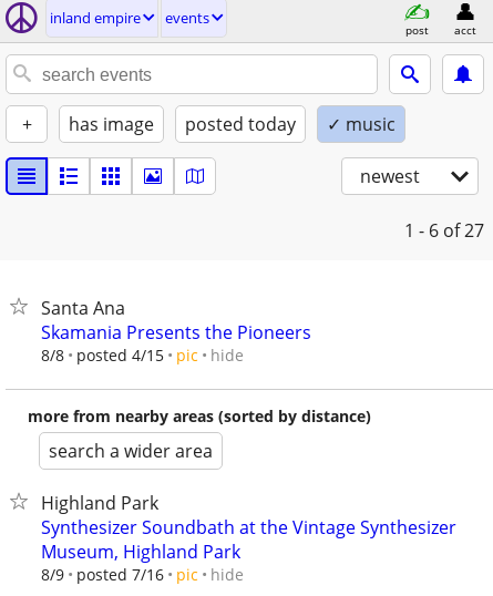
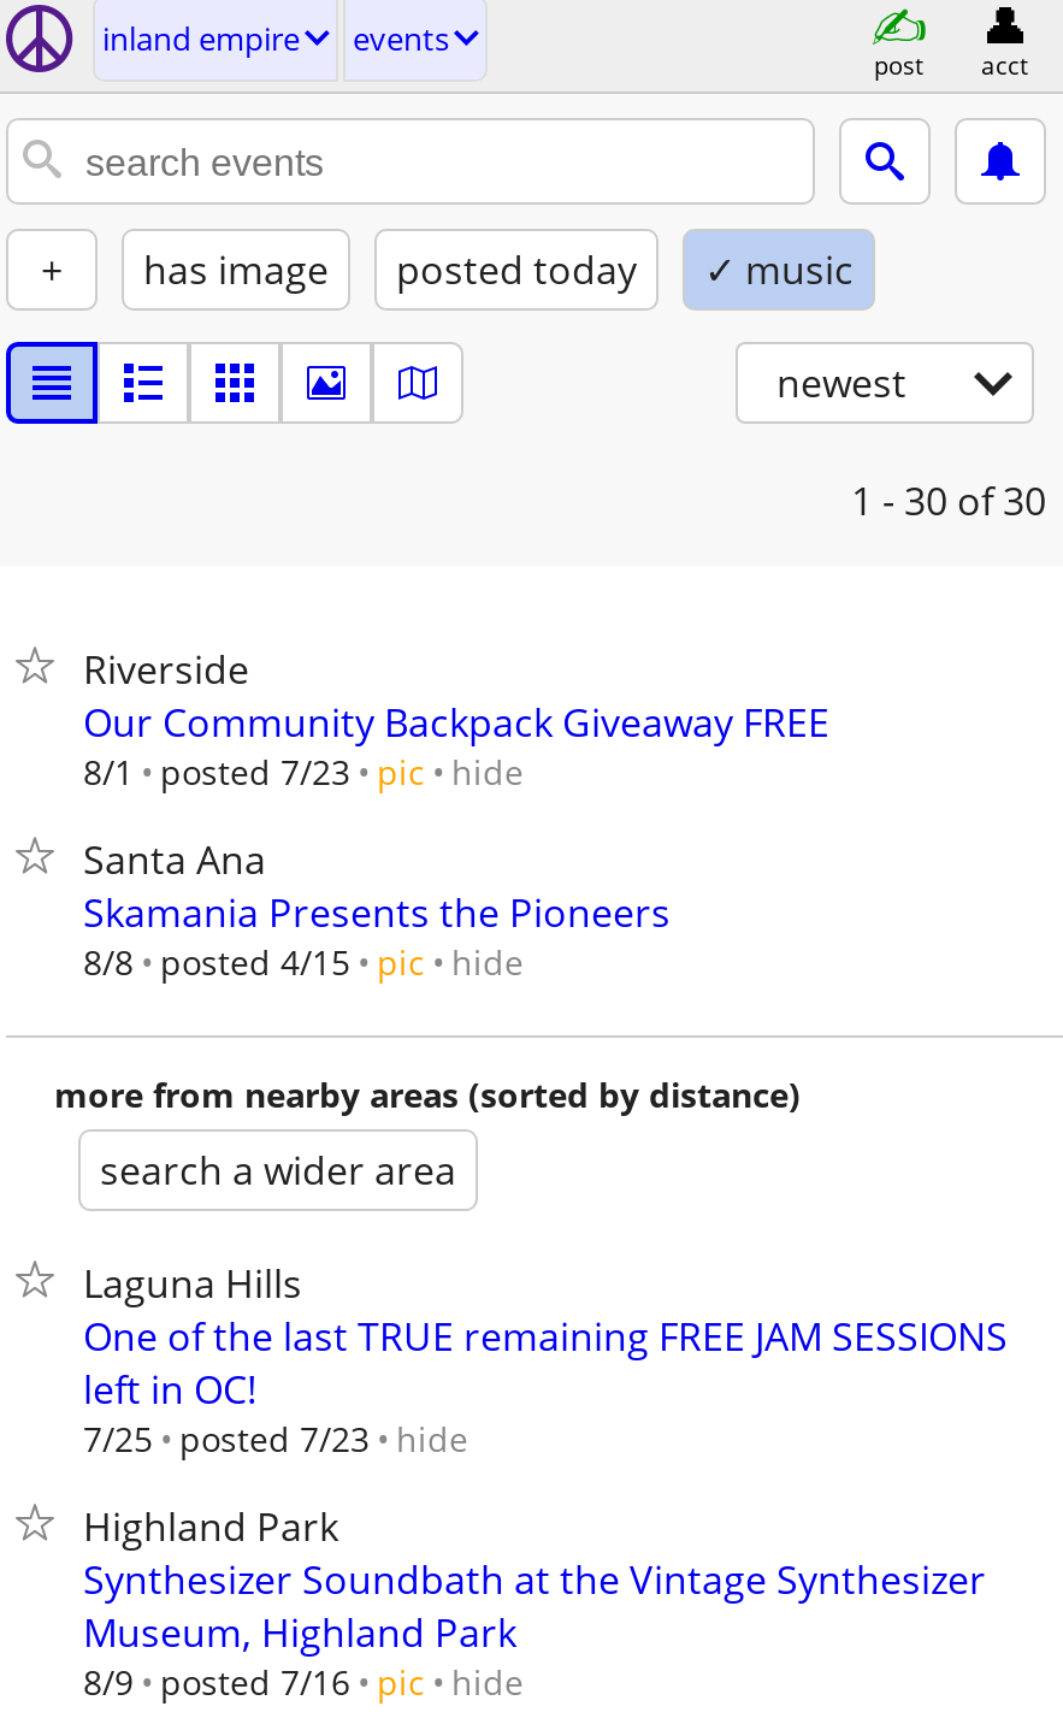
- 1 - 6 of 27
+ 1 - 30 of 30
+ Riverside
+ Our Community Backpack Giveaway FREE
+ 8/1 posted 7/23 pic hide

+ Laguna Hills
+ One of the last TRUE remaining FREE JAM SESSIONS
+ left in OC!
+ 7/25 posted 7/23 hide
